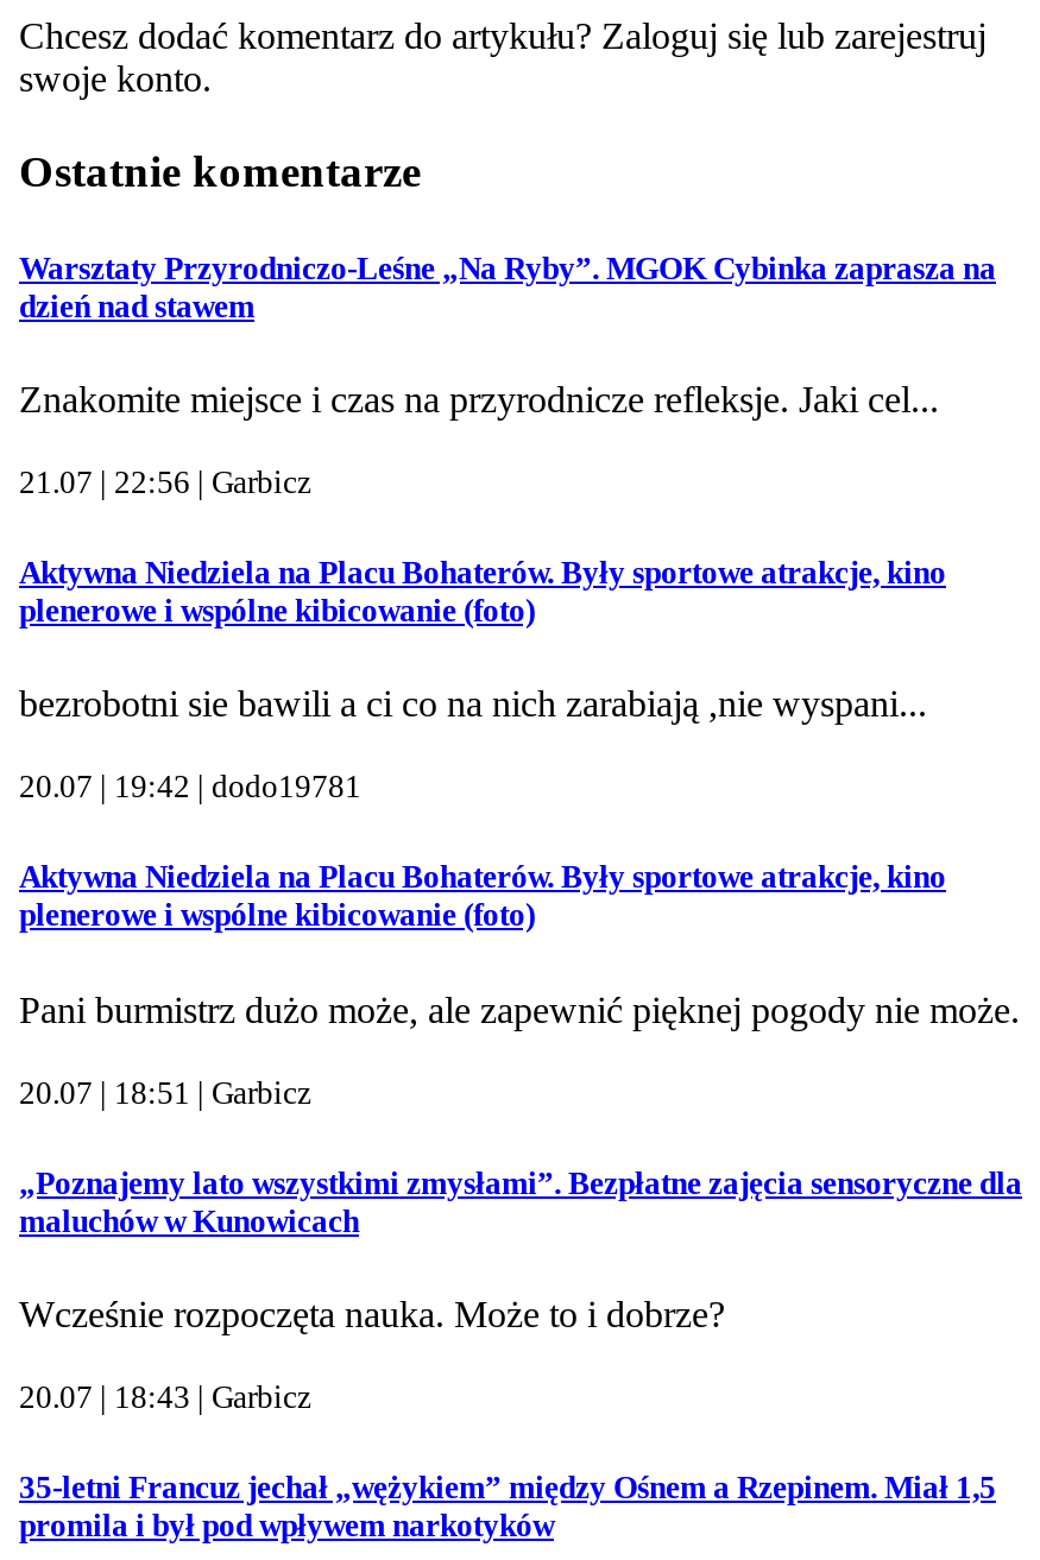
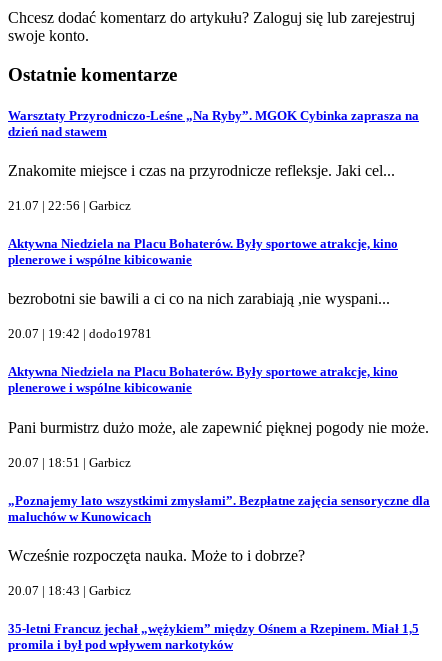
- plenerowe i wspólne kibicowanie (foto)
+ plenerowe i wspólne kibicowanie

- plenerowe i wspólne kibicowanie (foto)
+ plenerowe i wspólne kibicowanie
